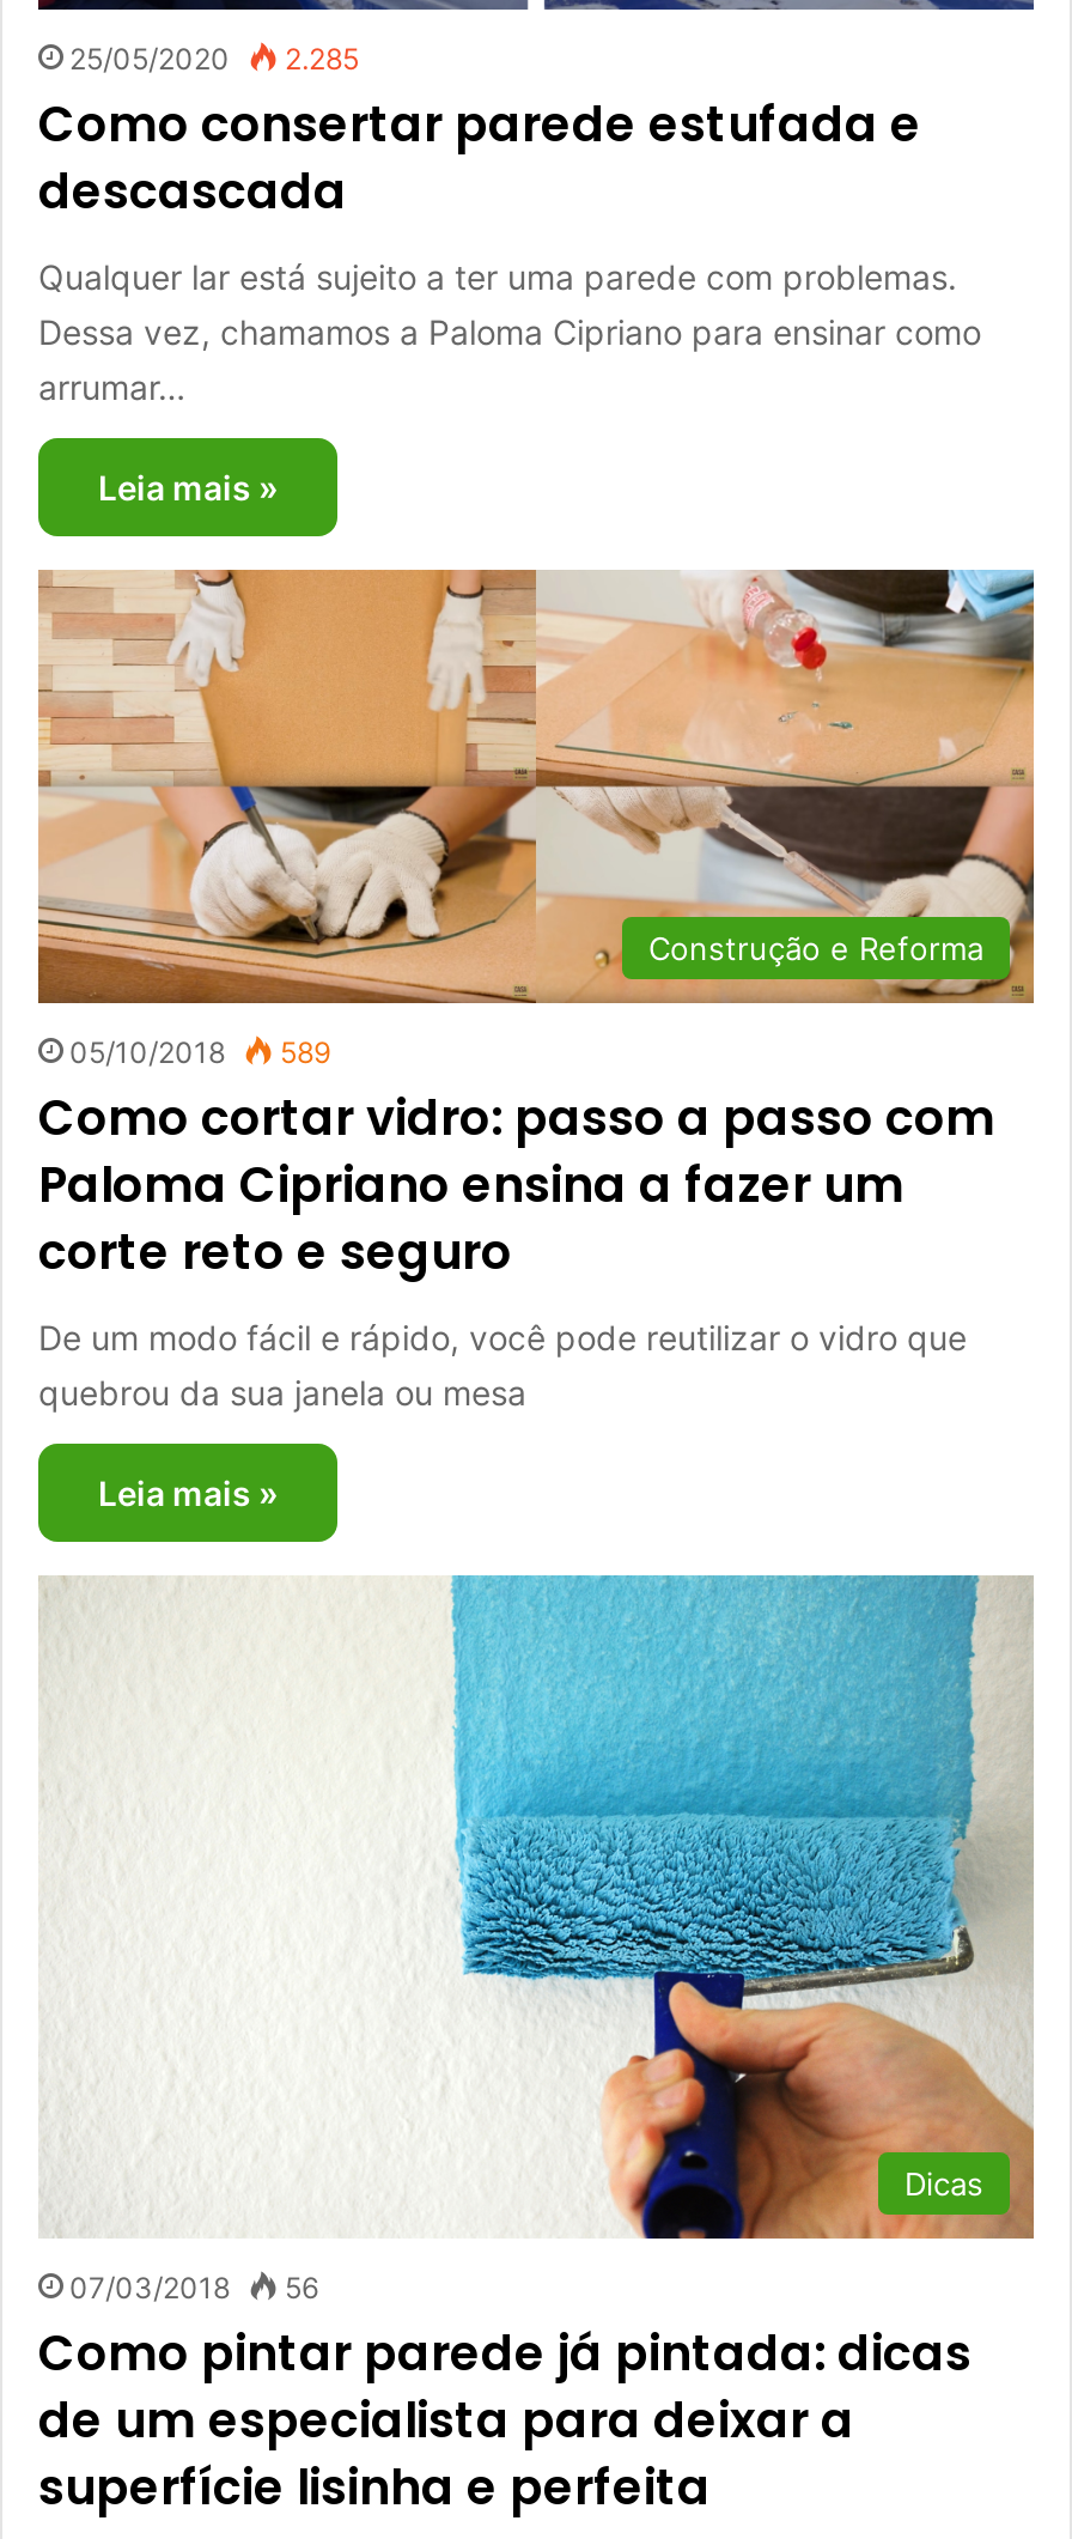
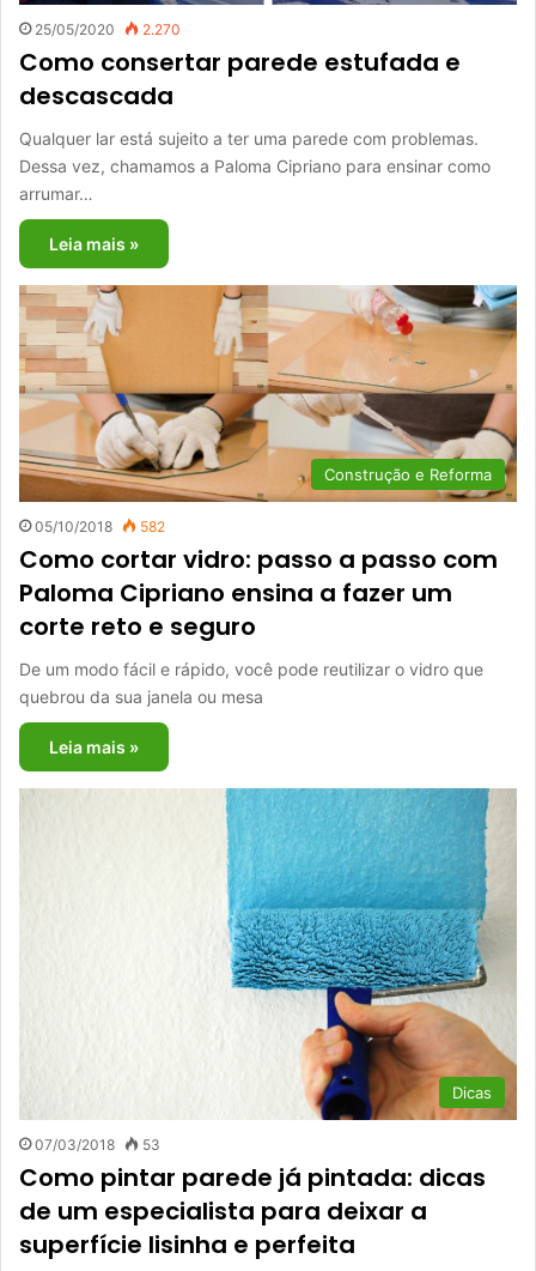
- 25/05/2020 2.285
+ 25/05/2020 2.270

- 05/10/2018 589
+ 05/10/2018 582

- 07/03/2018 56
+ 07/03/2018 53
